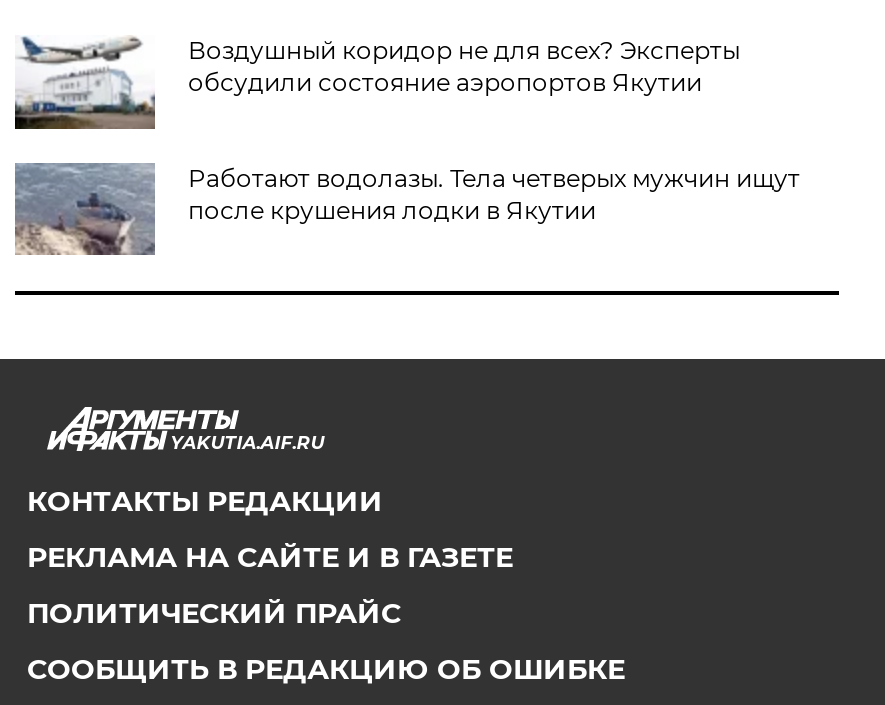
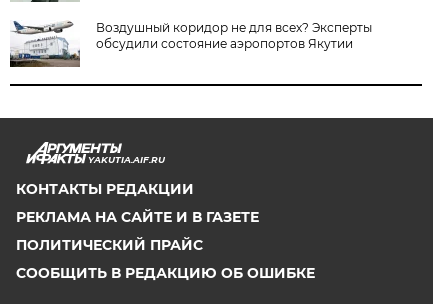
- [image]
- Работают водолазы. Тела четверых мужчин ищут
- после крушения лодки в Якутии
